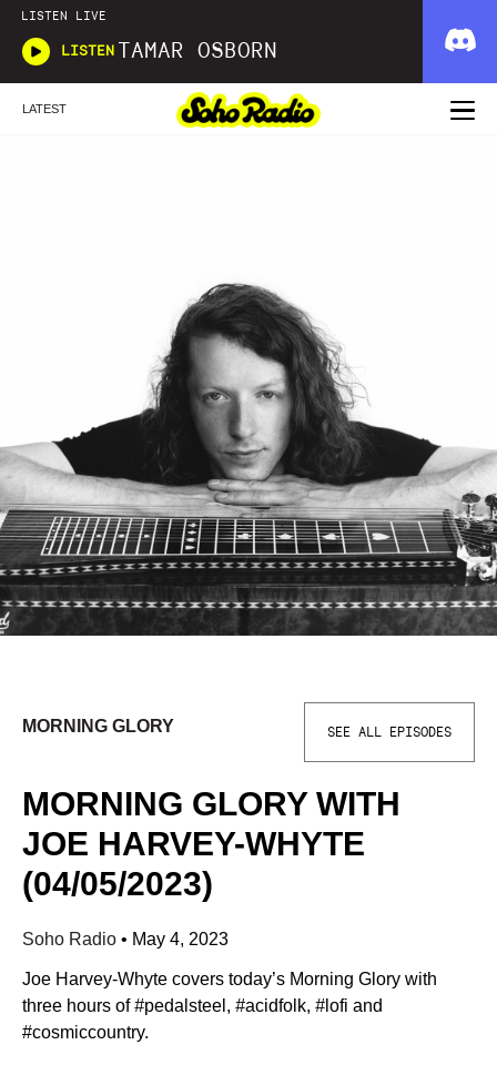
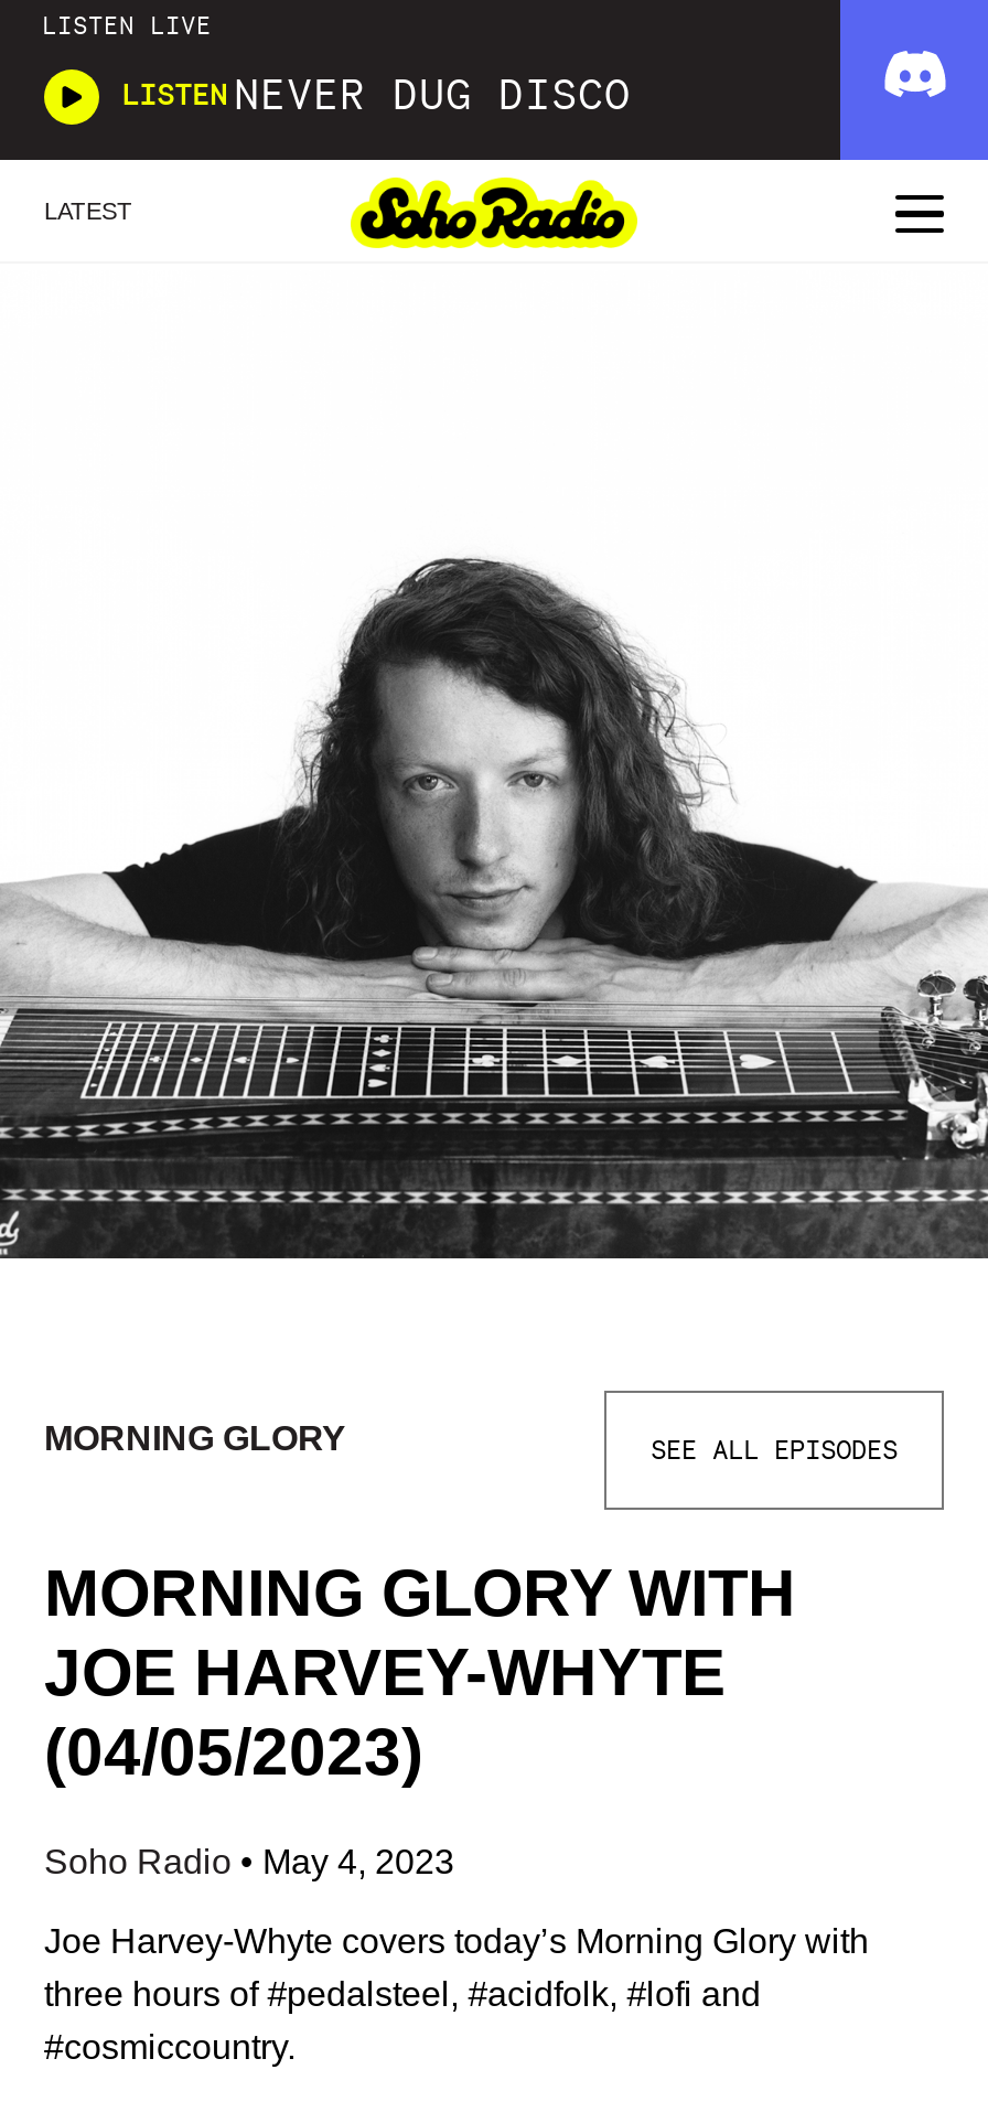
- LISTEN TAMAR OSBORN
+ LISTEN NEVER DUG DISCO
